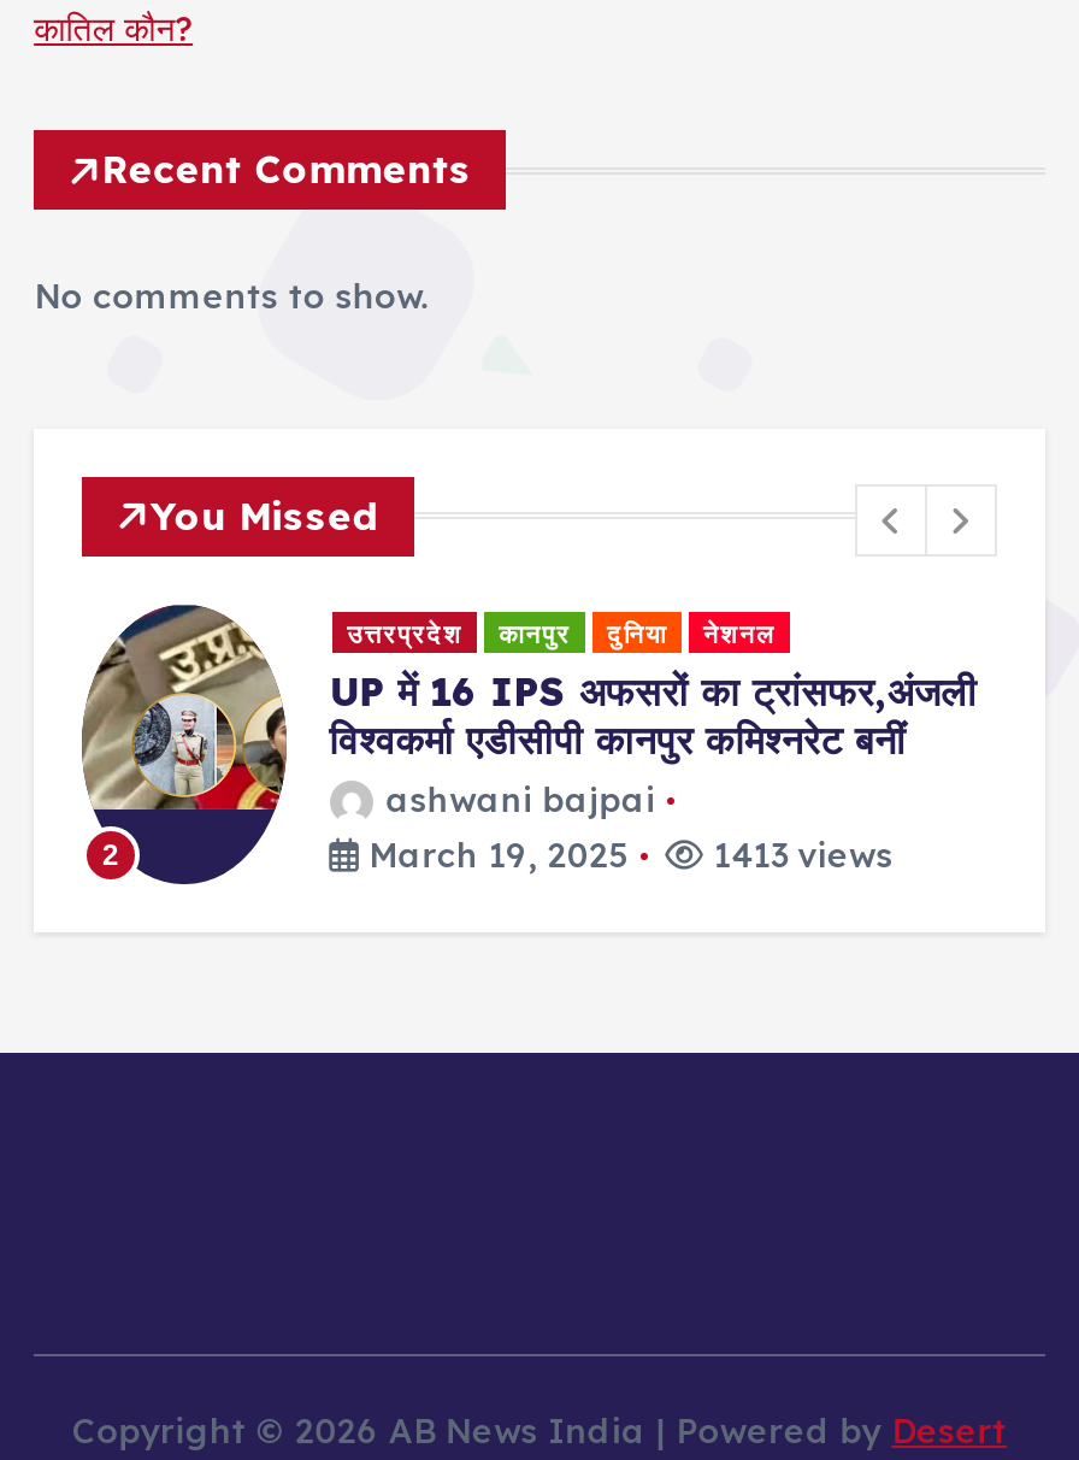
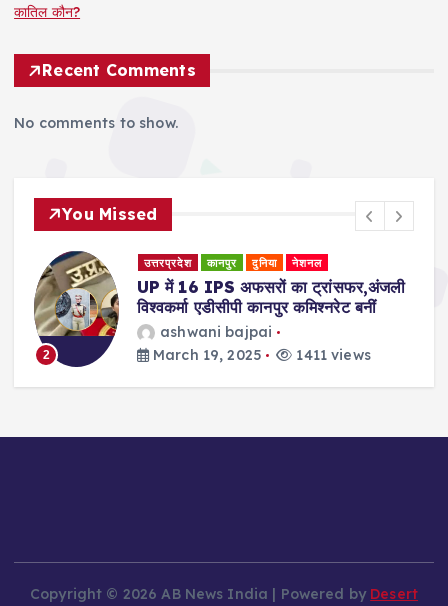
- March 19, 2025 1413 views
+ March 19, 2025 1411 views
